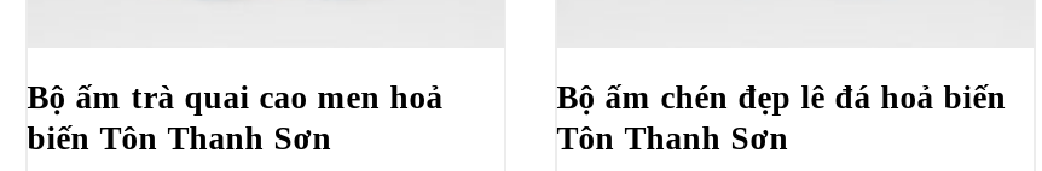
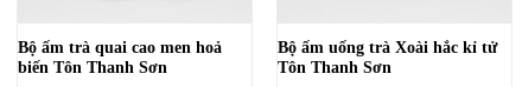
- Bộ ấm chén đẹp lê đá hoả biến
+ Bộ ấm uống trà Xoài hắc kỉ tử
